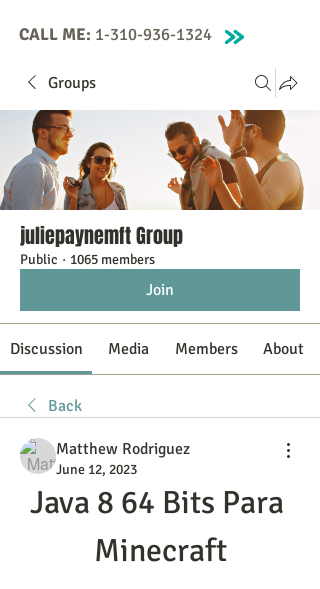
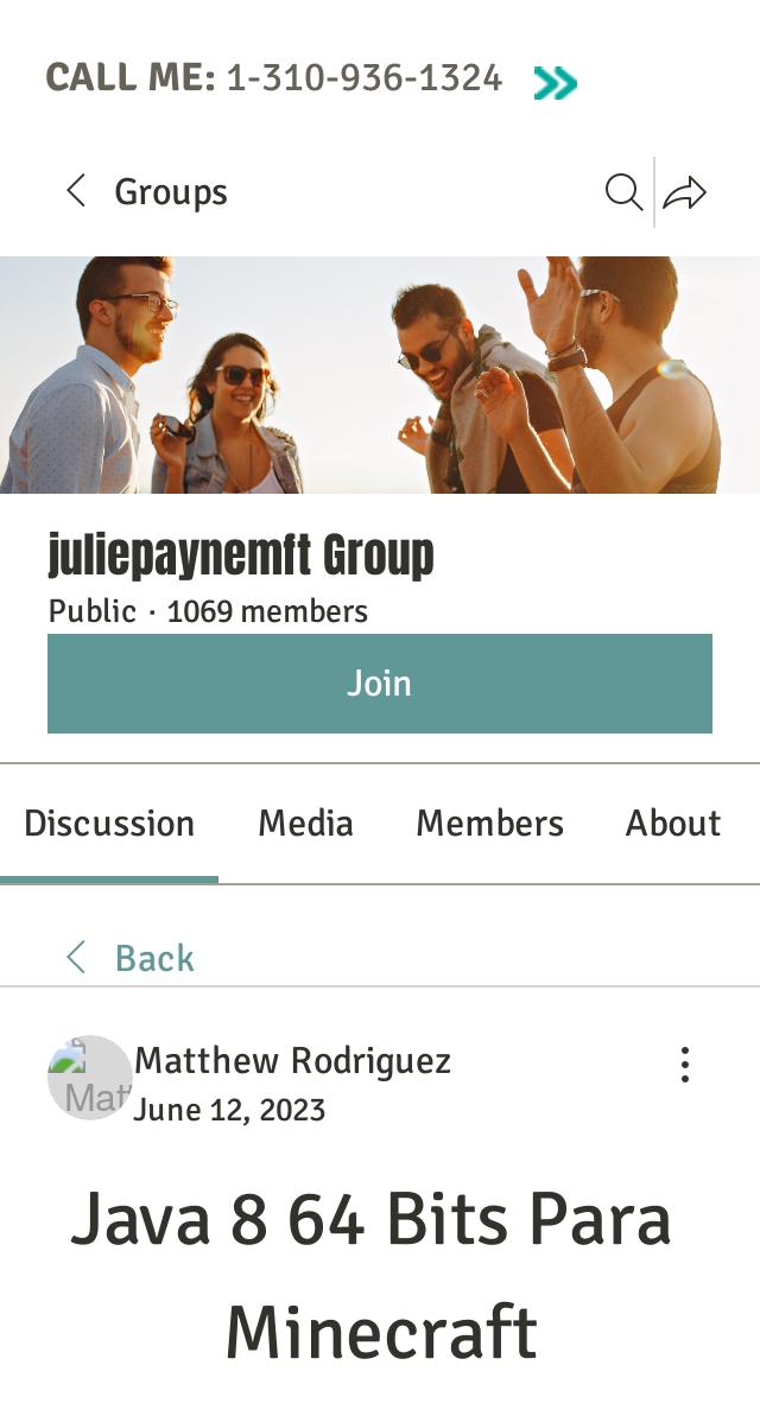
- Public · 1065 members
+ Public · 1069 members
